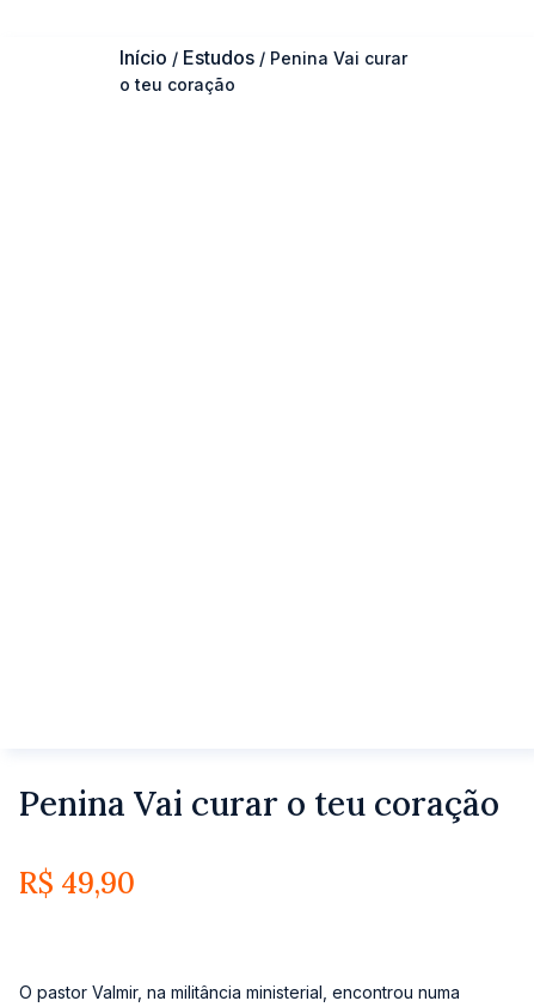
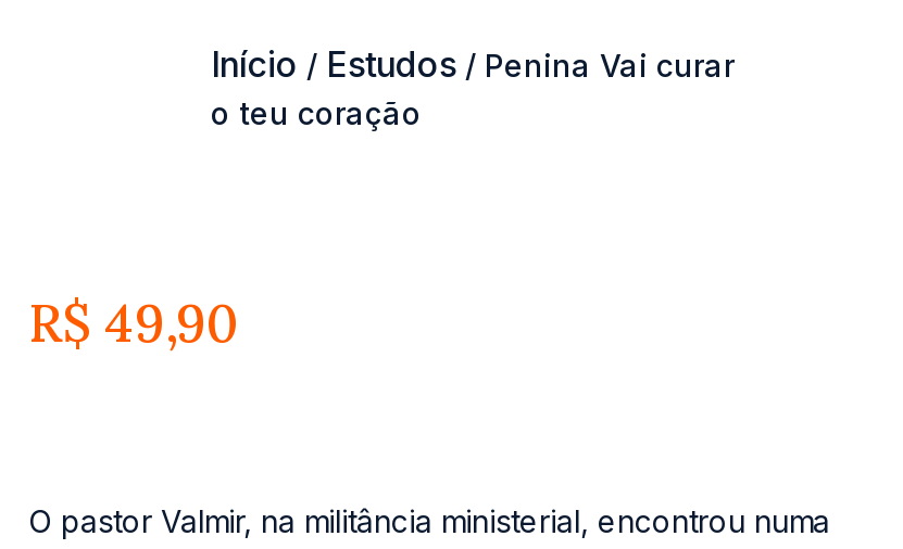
- Penina Vai curar o teu coração
